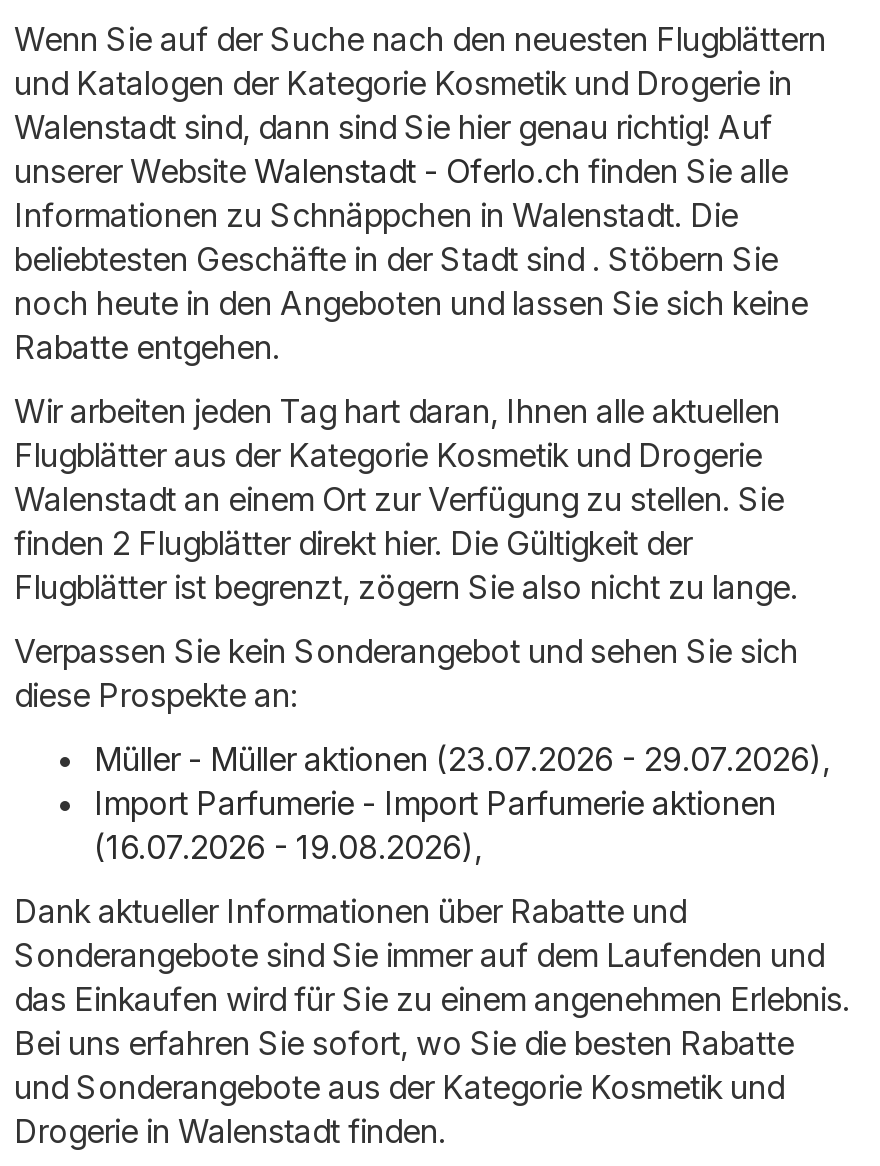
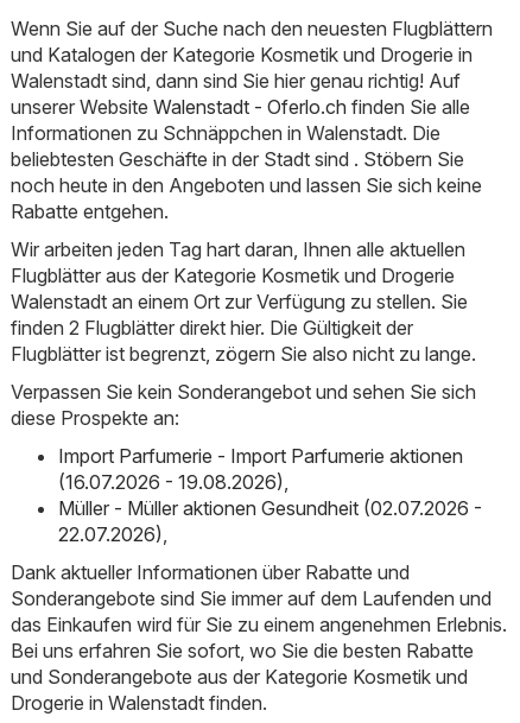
- Müller - Müller aktionen (23.07.2026 - 29.07.2026),

moved up: Import Parfumerie - Import Parfumerie aktionen | (16.07.2026 - 19.08.2026),

+ Müller - Müller aktionen Gesundheit (02.07.2026 -
+ 22.07.2026),
